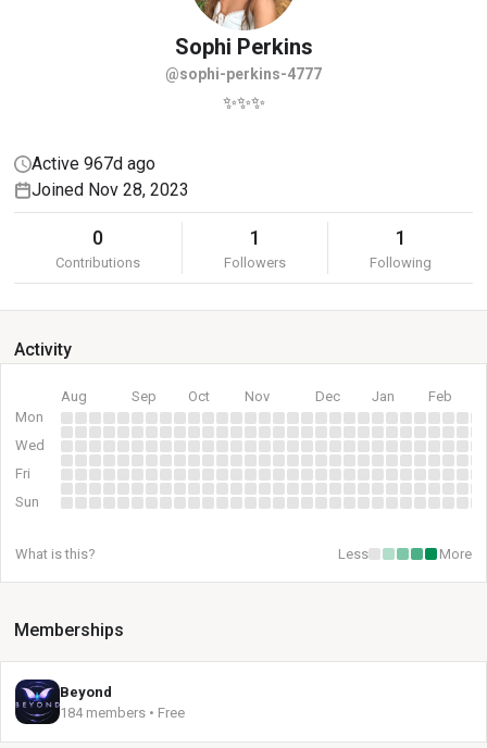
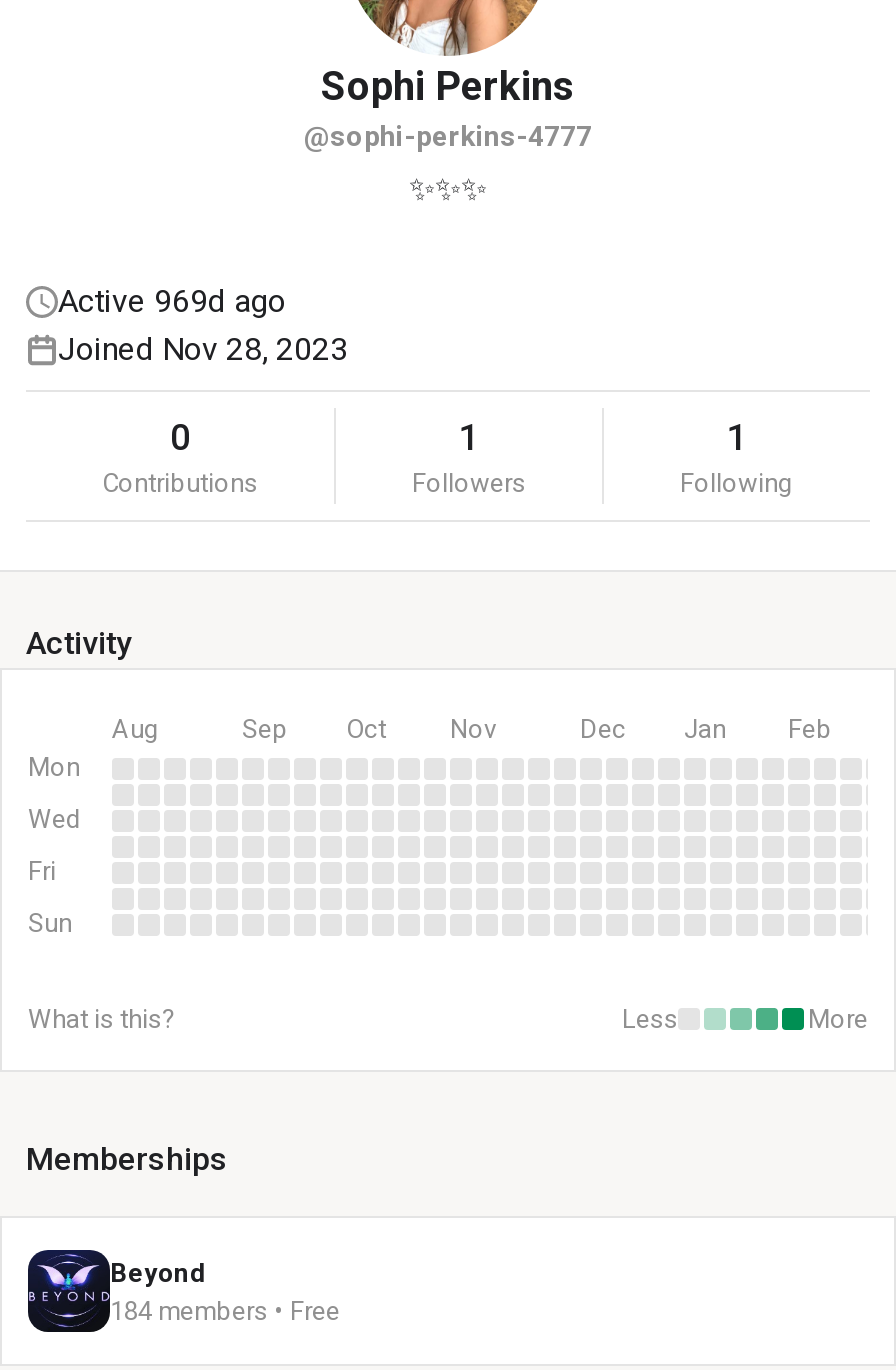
- Active 967d ago
+ Active 969d ago
